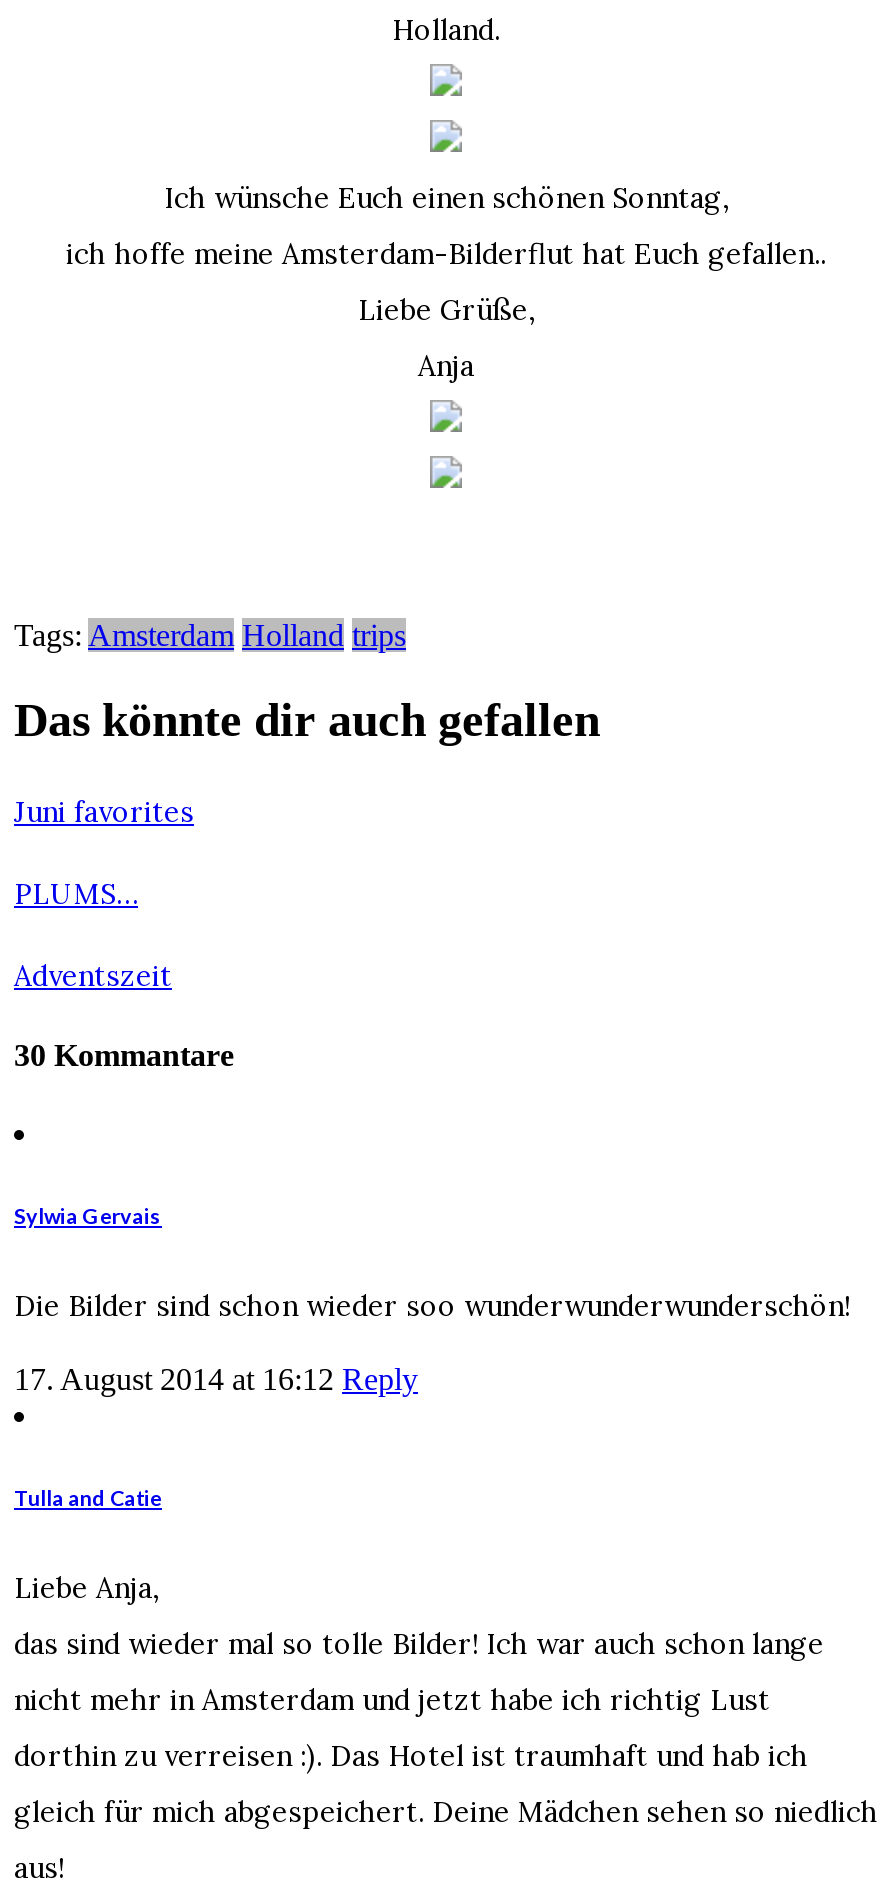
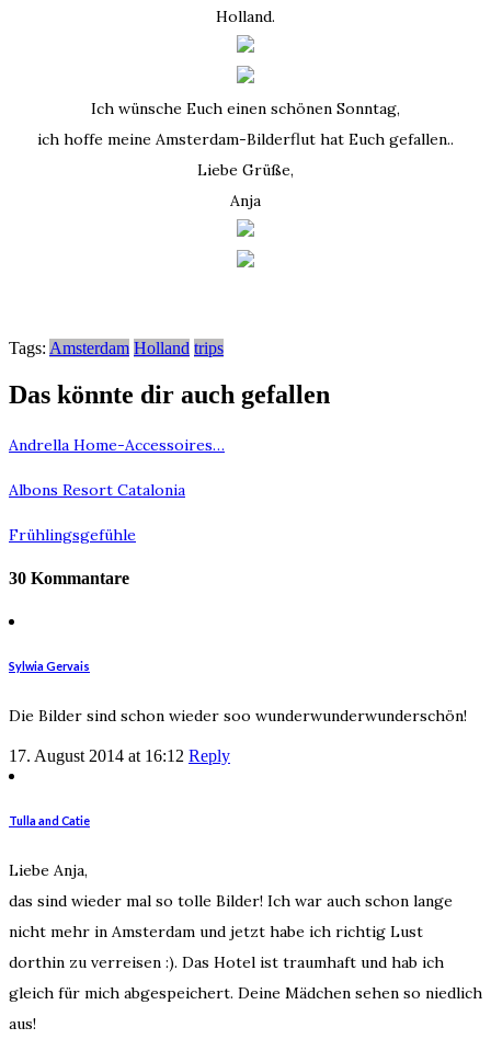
- Juni favorites
+ Andrella Home-Accessoires…

- PLUMS…
+ Albons Resort Catalonia

- Adventszeit
+ Frühlingsgefühle
